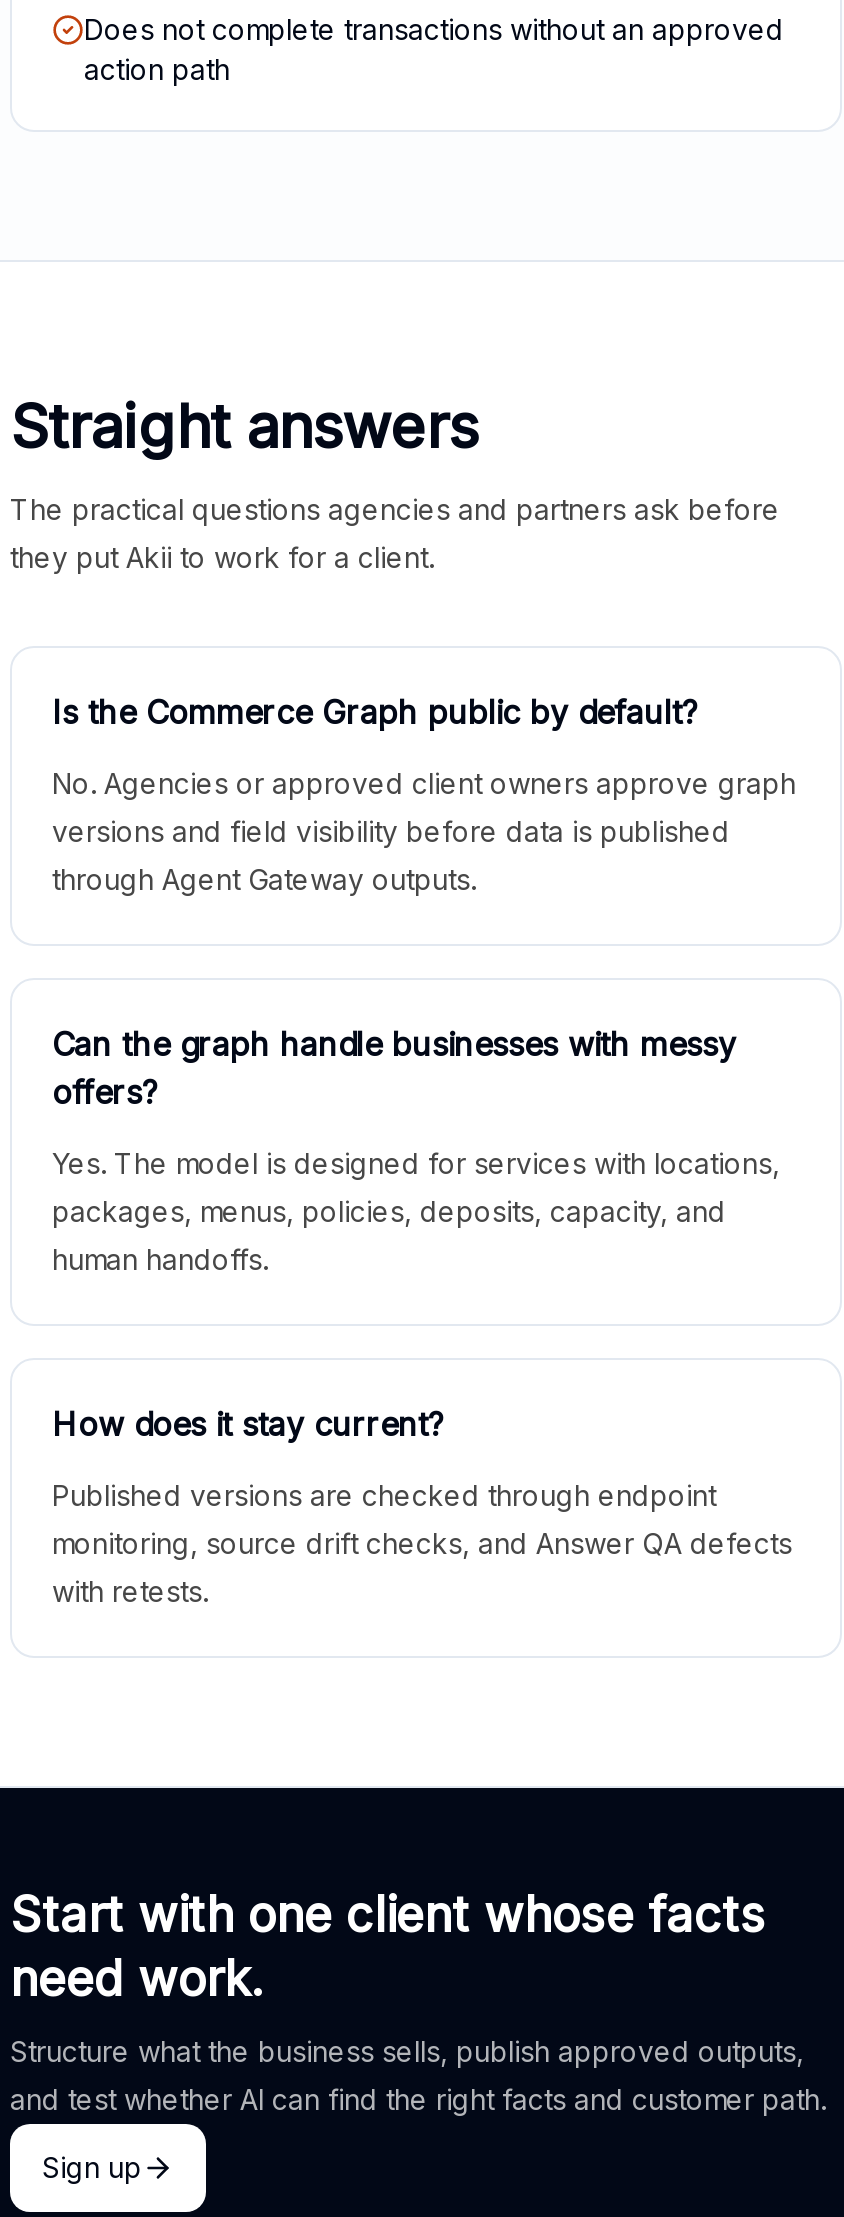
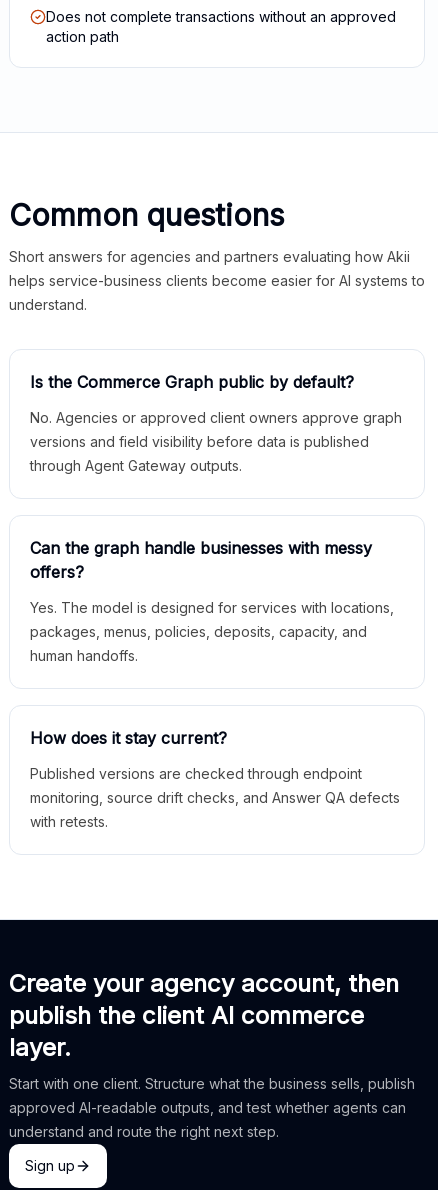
- Straight answers
- The practical questions agencies and partners ask before
- they put Akii to work for a client.
+ Common questions
+ Short answers for agencies and partners evaluating how Akii
+ helps service-business clients become easier for AI systems to
+ understand.

- Start with one client whose facts
- need work.
- Structure what the business sells, publish approved outputs,
- and test whether AI can find the right facts and customer path.
+ Create your agency account, then
+ publish the client AI commerce
+ layer.
+ Start with one client. Structure what the business sells, publish
+ approved AI-readable outputs, and test whether agents can
+ understand and route the right next step.
